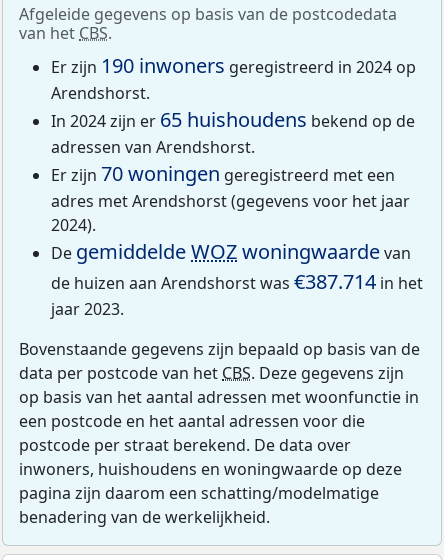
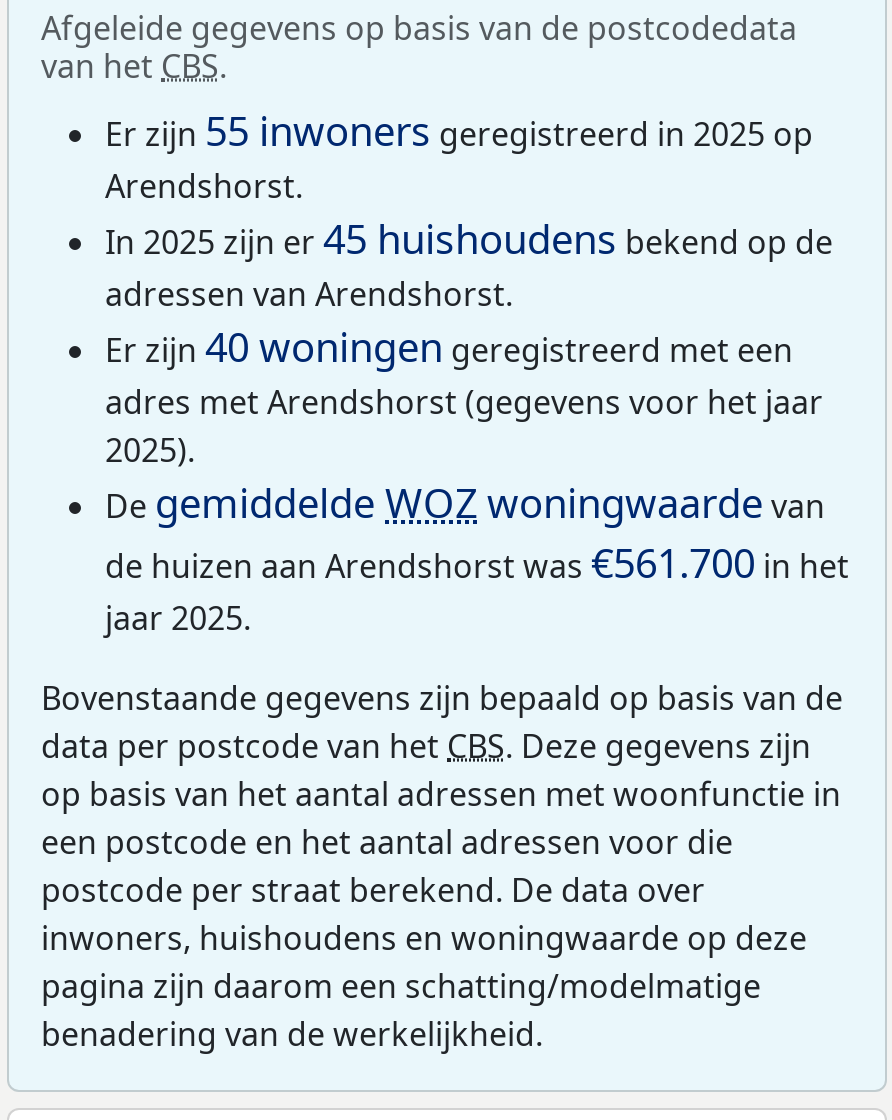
- Er zijn 190 inwoners geregistreerd in 2024 op
+ Er zijn 55 inwoners geregistreerd in 2025 op

- In 2024 zijn er 65 huishoudens bekend op de
+ In 2025 zijn er 45 huishoudens bekend op de

- Er zijn 70 woningen geregistreerd met een
+ Er zijn 40 woningen geregistreerd met een

- 2024).
+ 2025).

- de huizen aan Arendshorst was €387.714 in het
+ de huizen aan Arendshorst was €561.700 in het

- jaar 2023.
+ jaar 2025.
